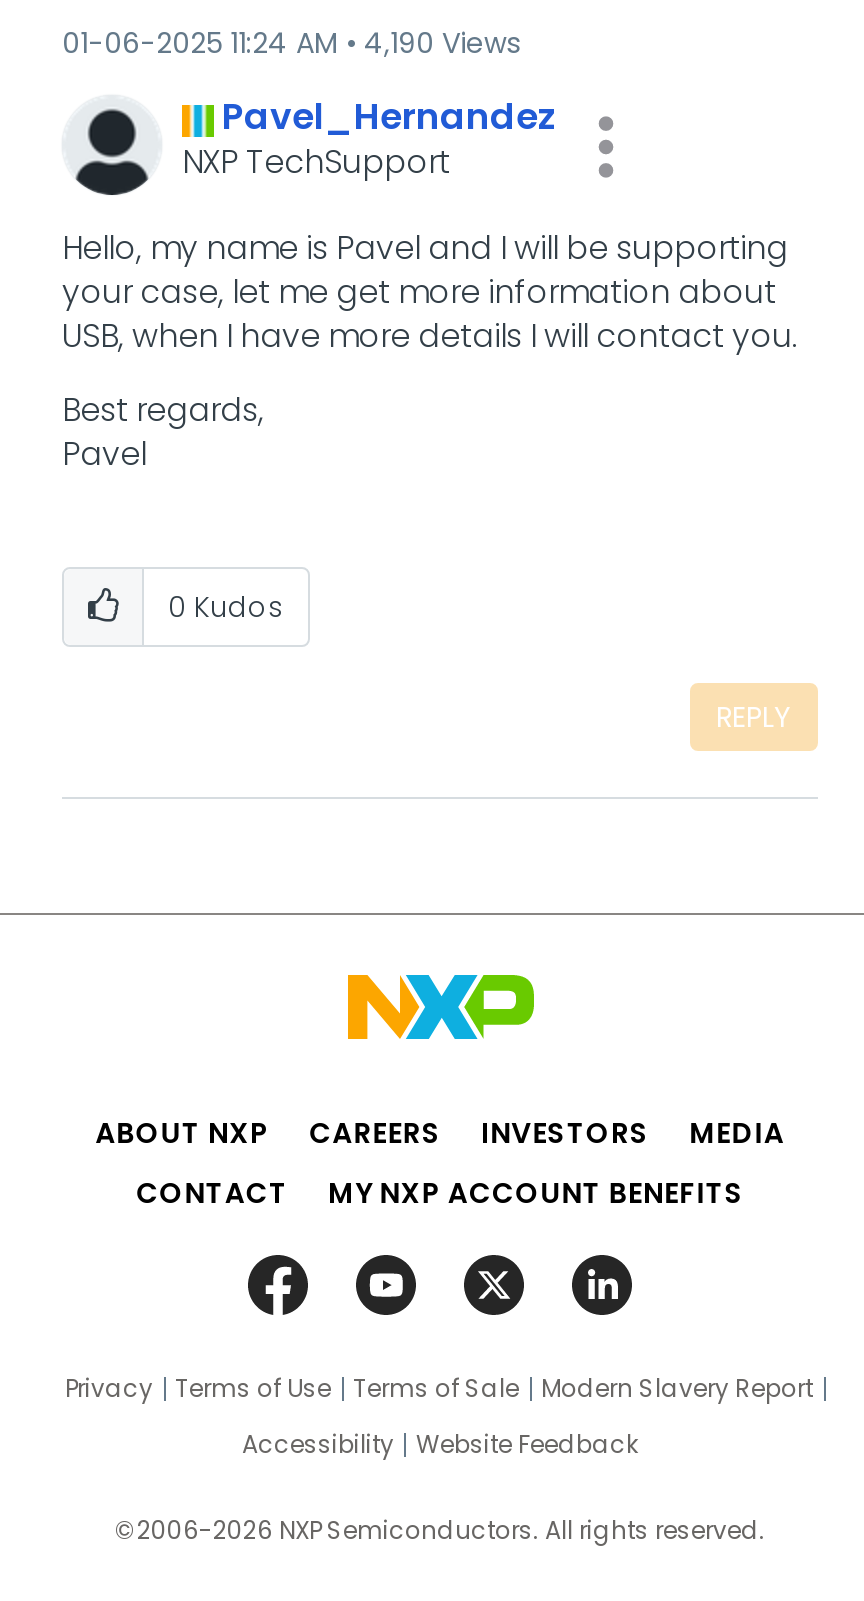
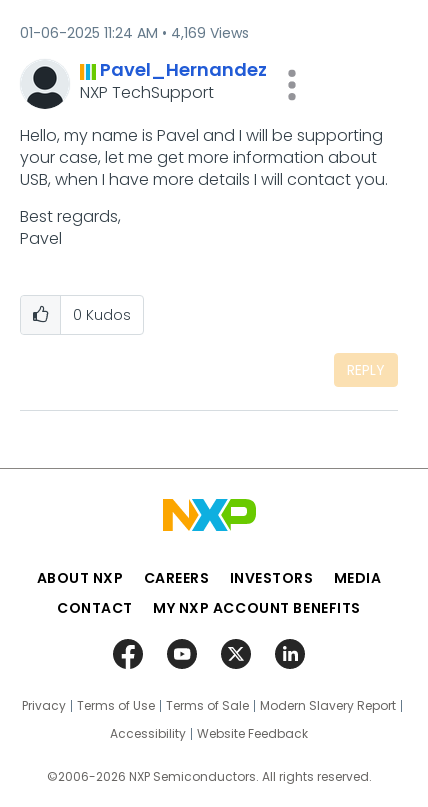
- 01-06-2025 11:24 AM 4,190 Views
+ 01-06-2025 11:24 AM 4,169 Views
